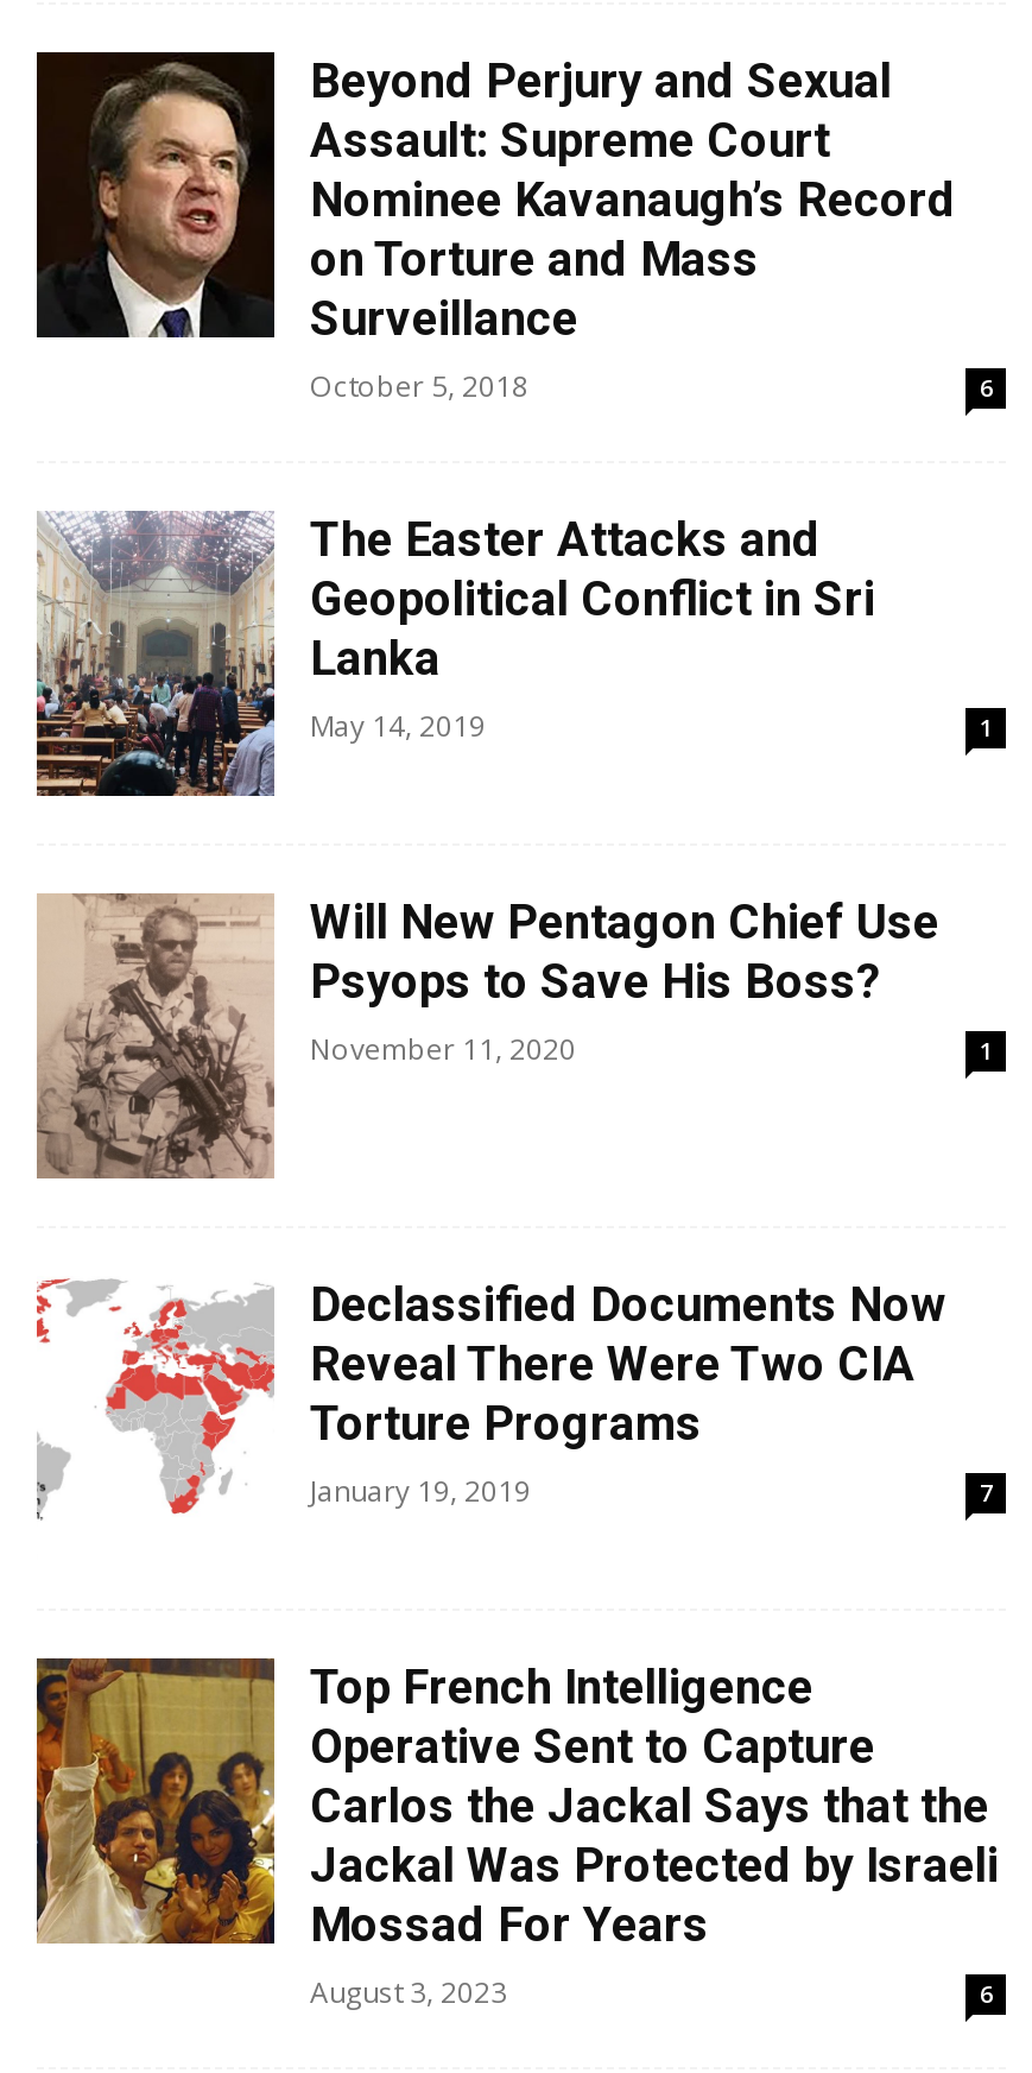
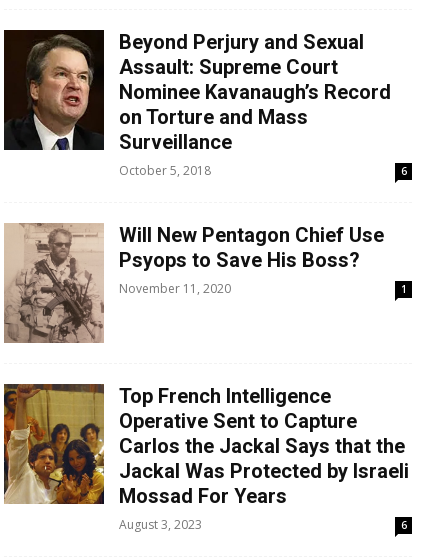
- [image]
- The Easter Attacks and
- Geopolitical Conflict in Sri
- Lanka
- May 14, 2019
- 1

- [image]
- Declassified Documents Now
- Reveal There Were Two CIA
- Torture Programs
- January 19, 2019
- 7
